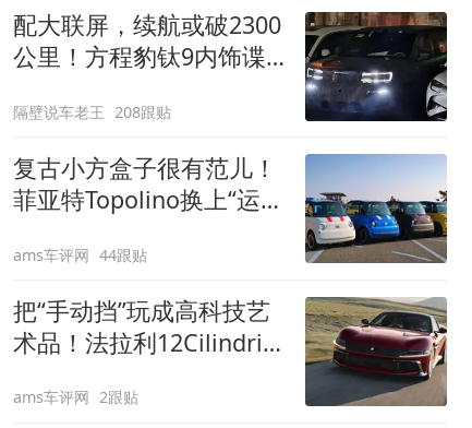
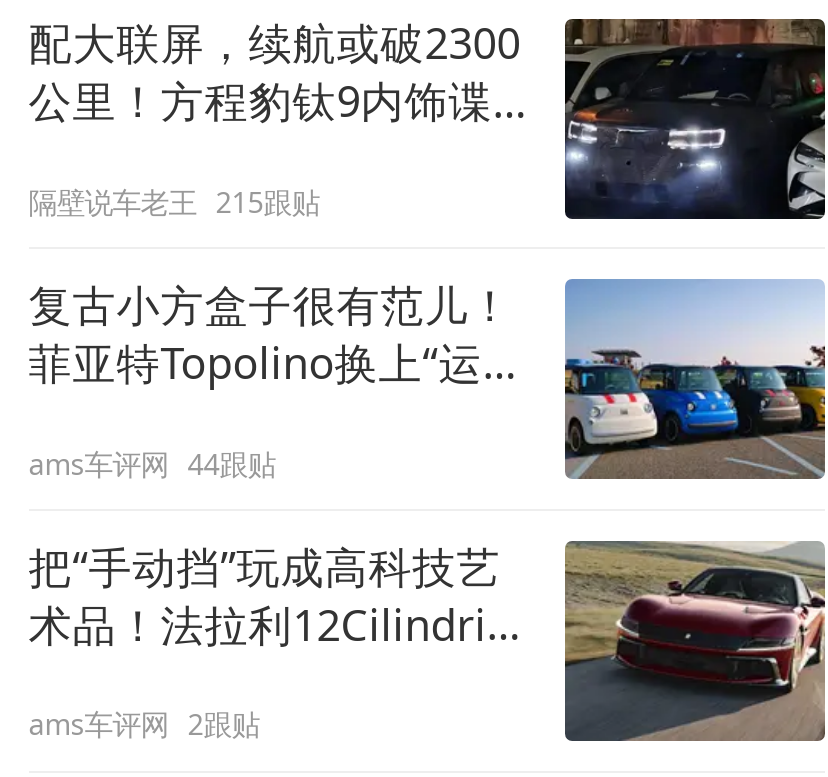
- 隔壁说车老王 208跟贴
+ 隔壁说车老王 215跟贴
